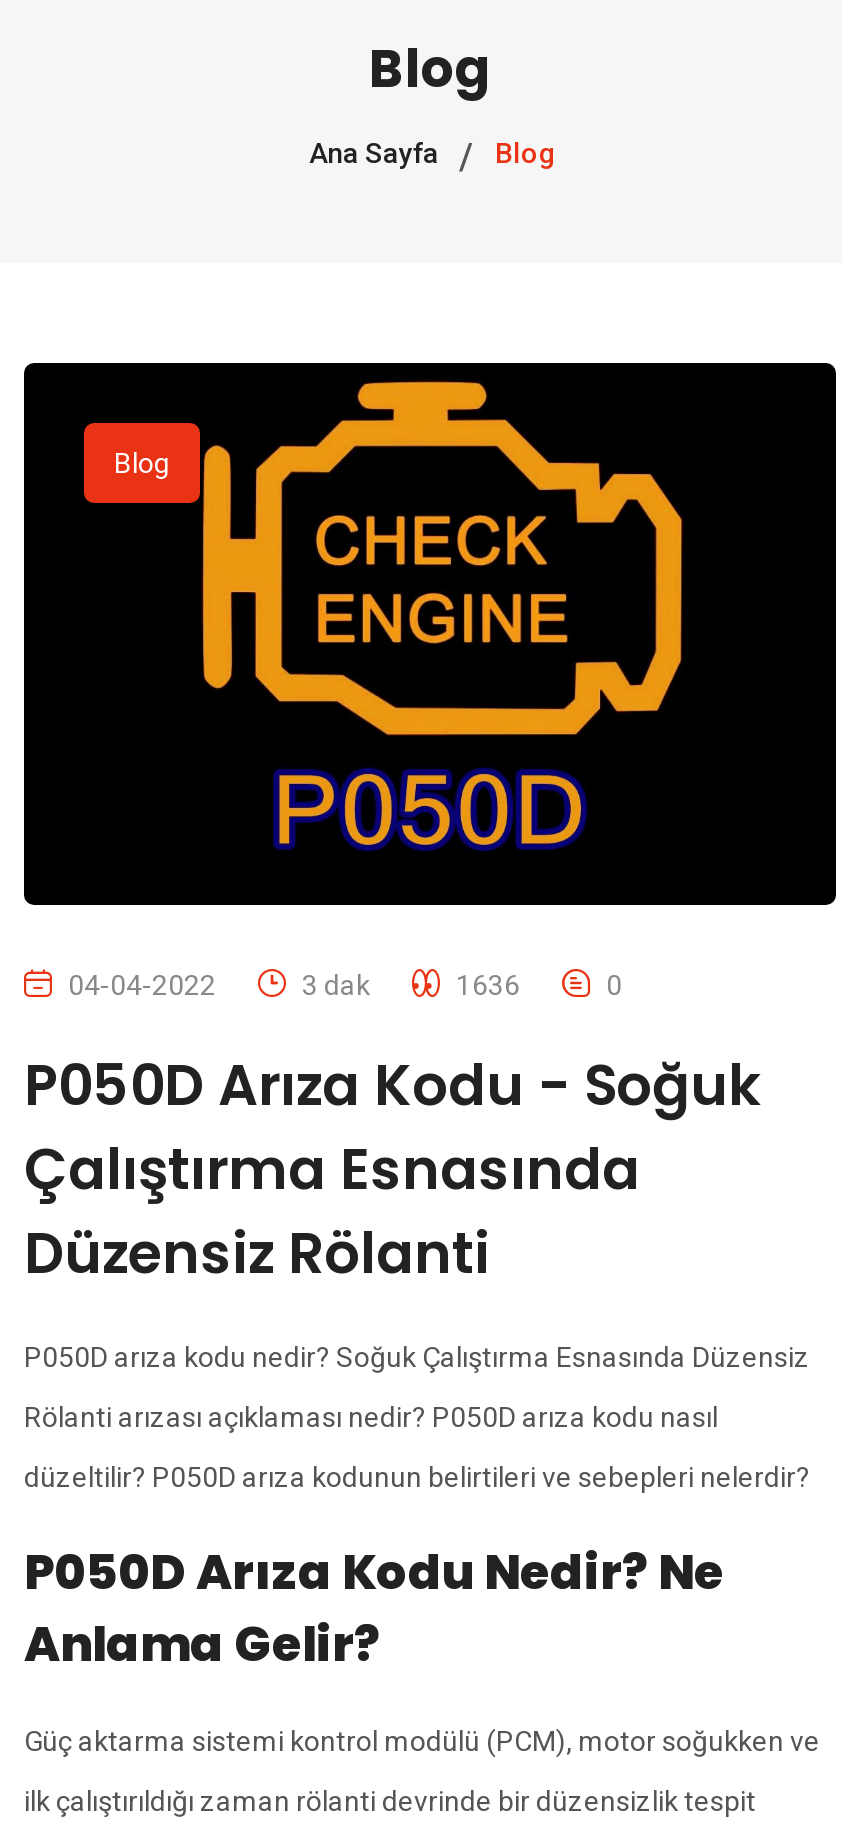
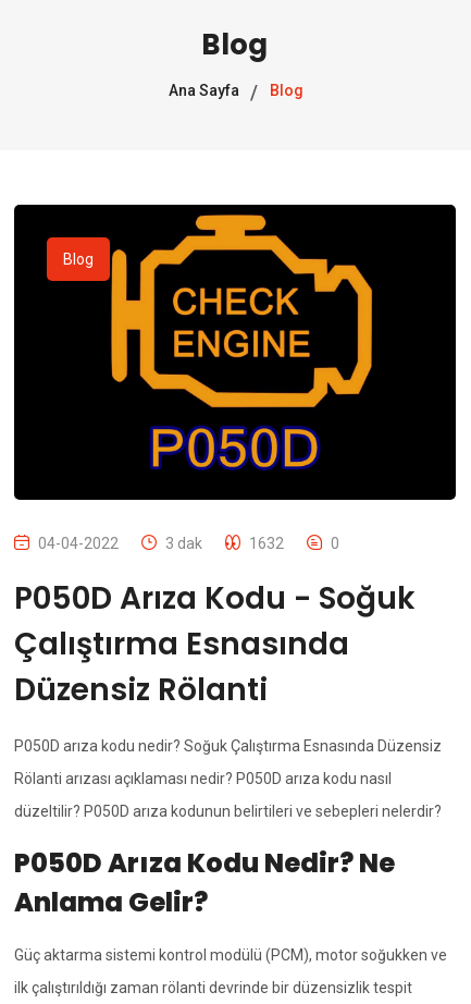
- 1636
+ 1632
